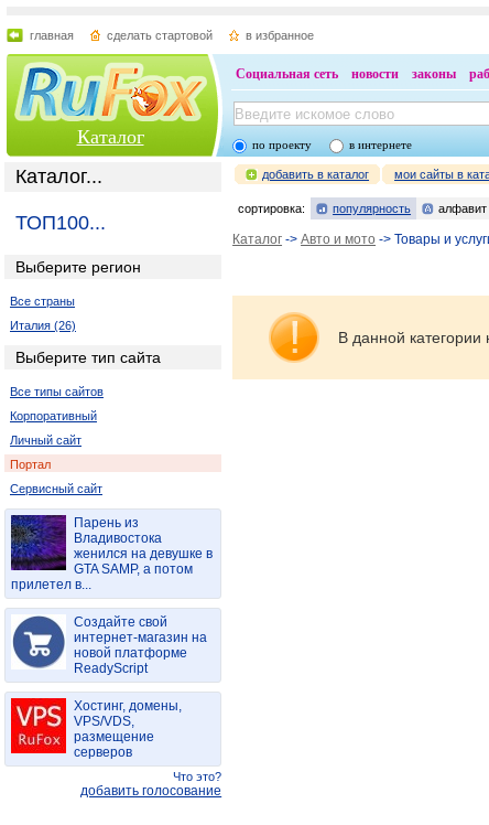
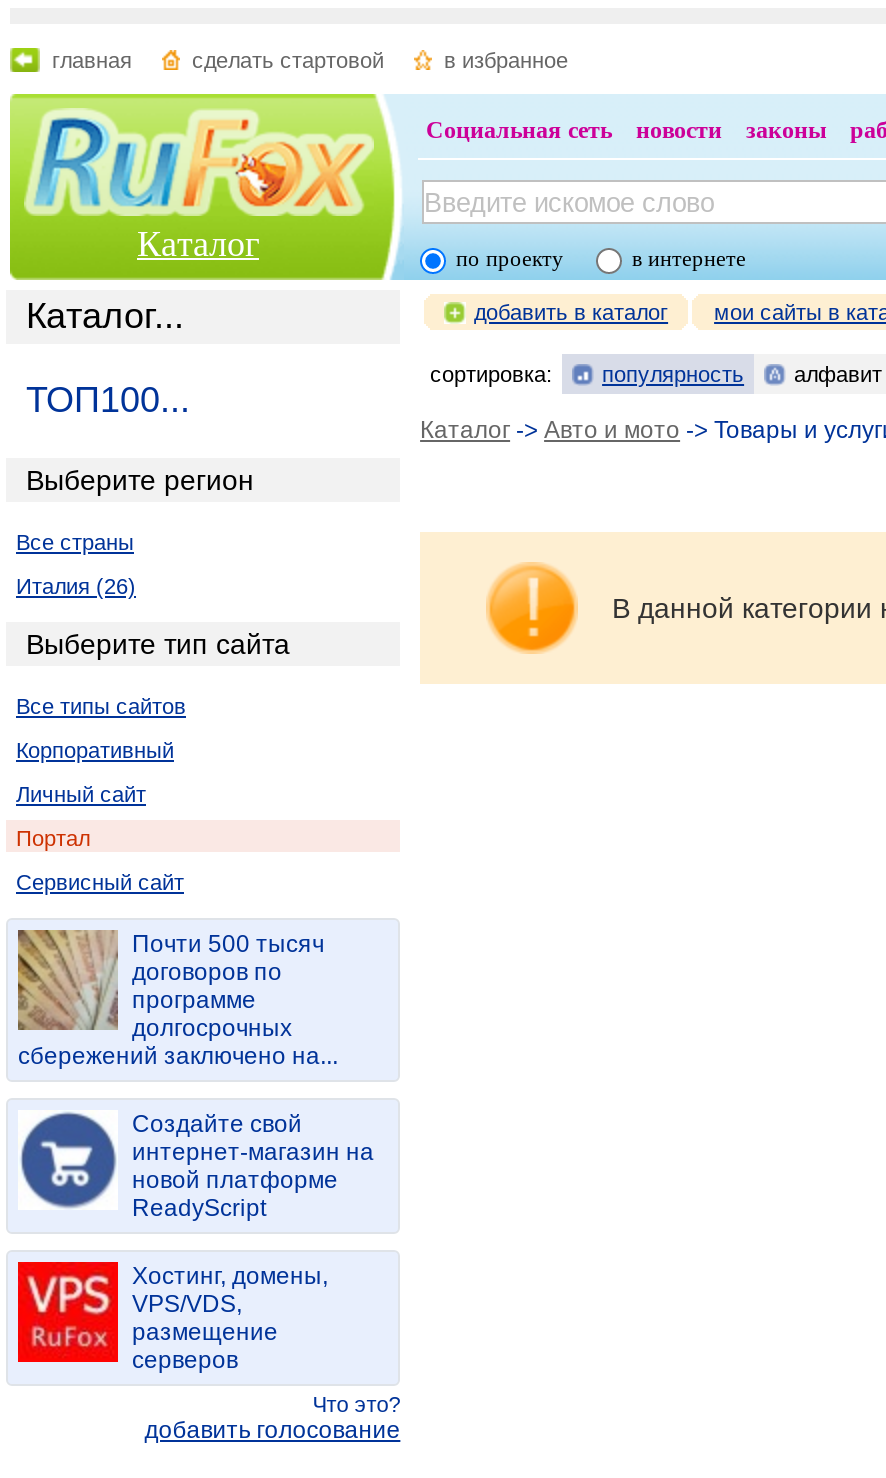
- [image]
- Парень из
- Владивостока
- женился на девушке в
- GTA SAMP, а потом
- прилетел в...
+ [image]
+ Почти 500 тысяч
+ договоров по
+ программе
+ долгосрочных
+ сбережений заключено на...
